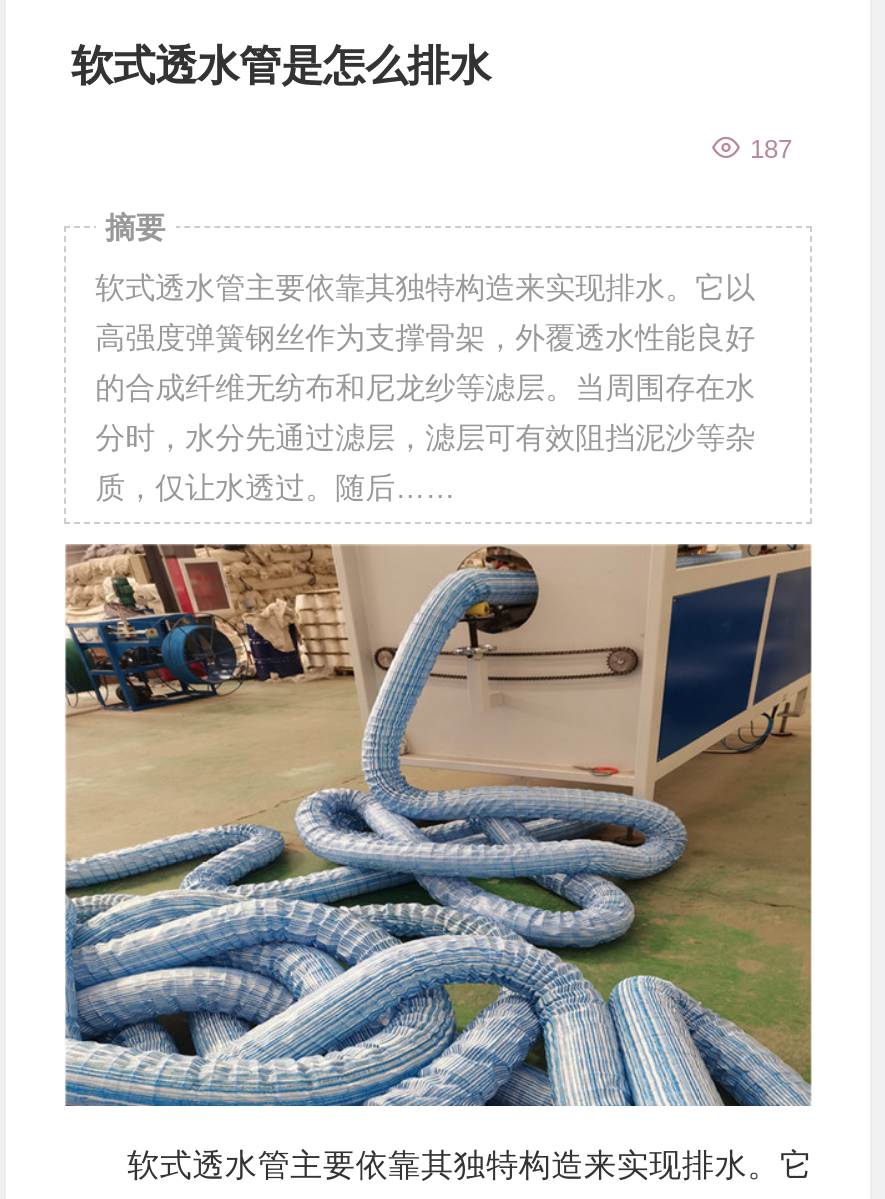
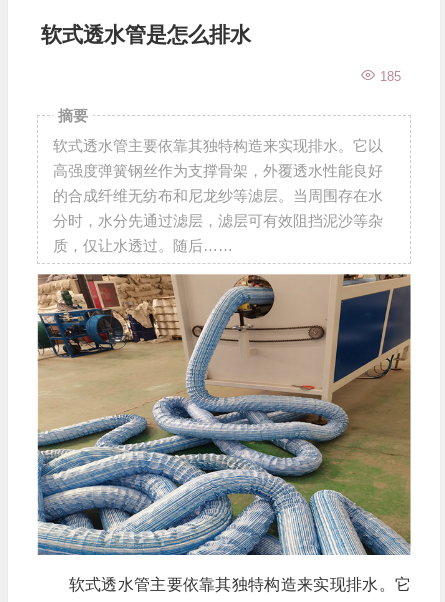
- 187
+ 185
